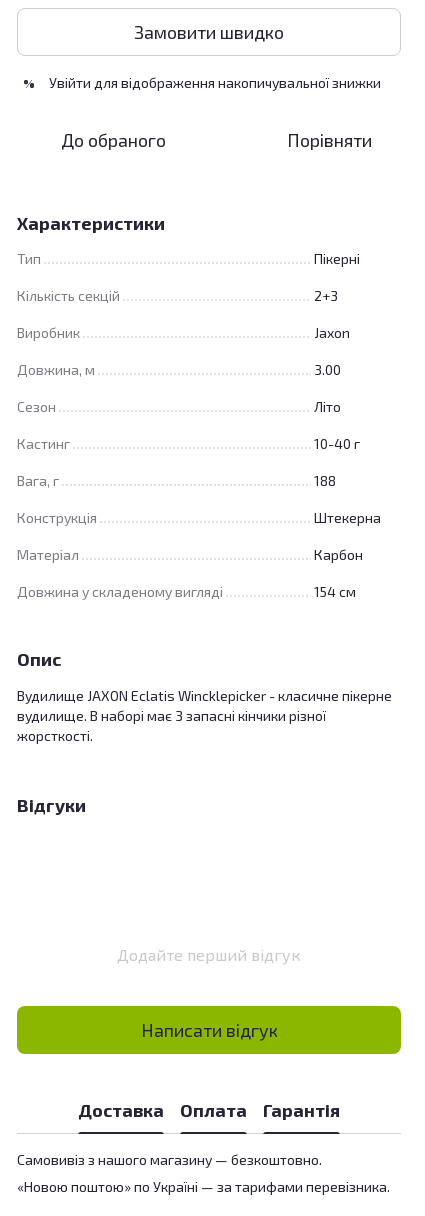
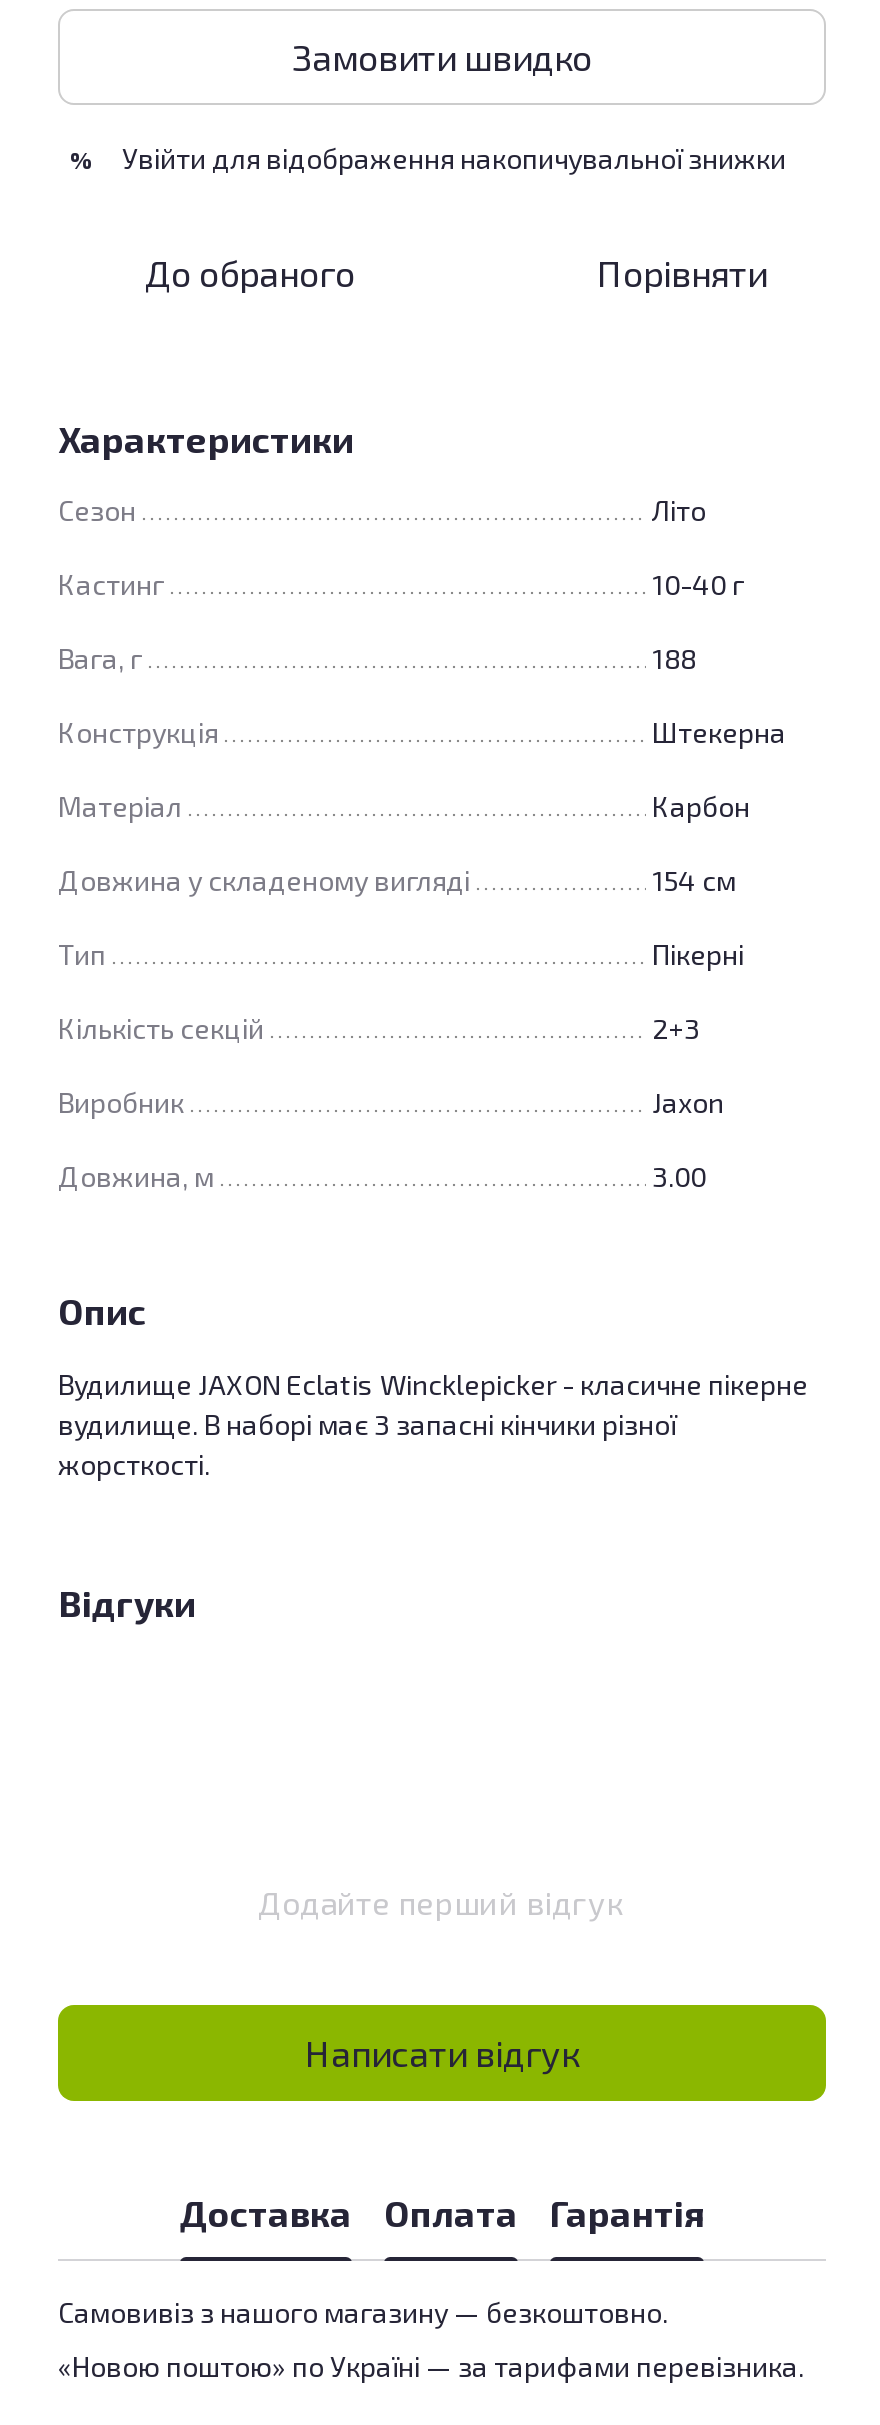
moved down: Тип | Пікерні | Кількість секцій | 2+3 | Виробник | Jaxon | Довжина, м | 3.00

moved up: Сезон | Літо | Кастинг | ... | Довжина у складеному вигляді | 154 см
